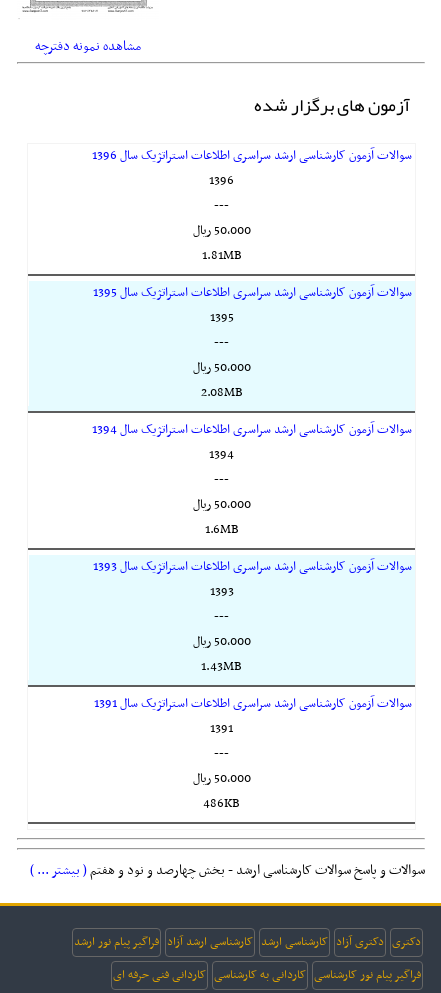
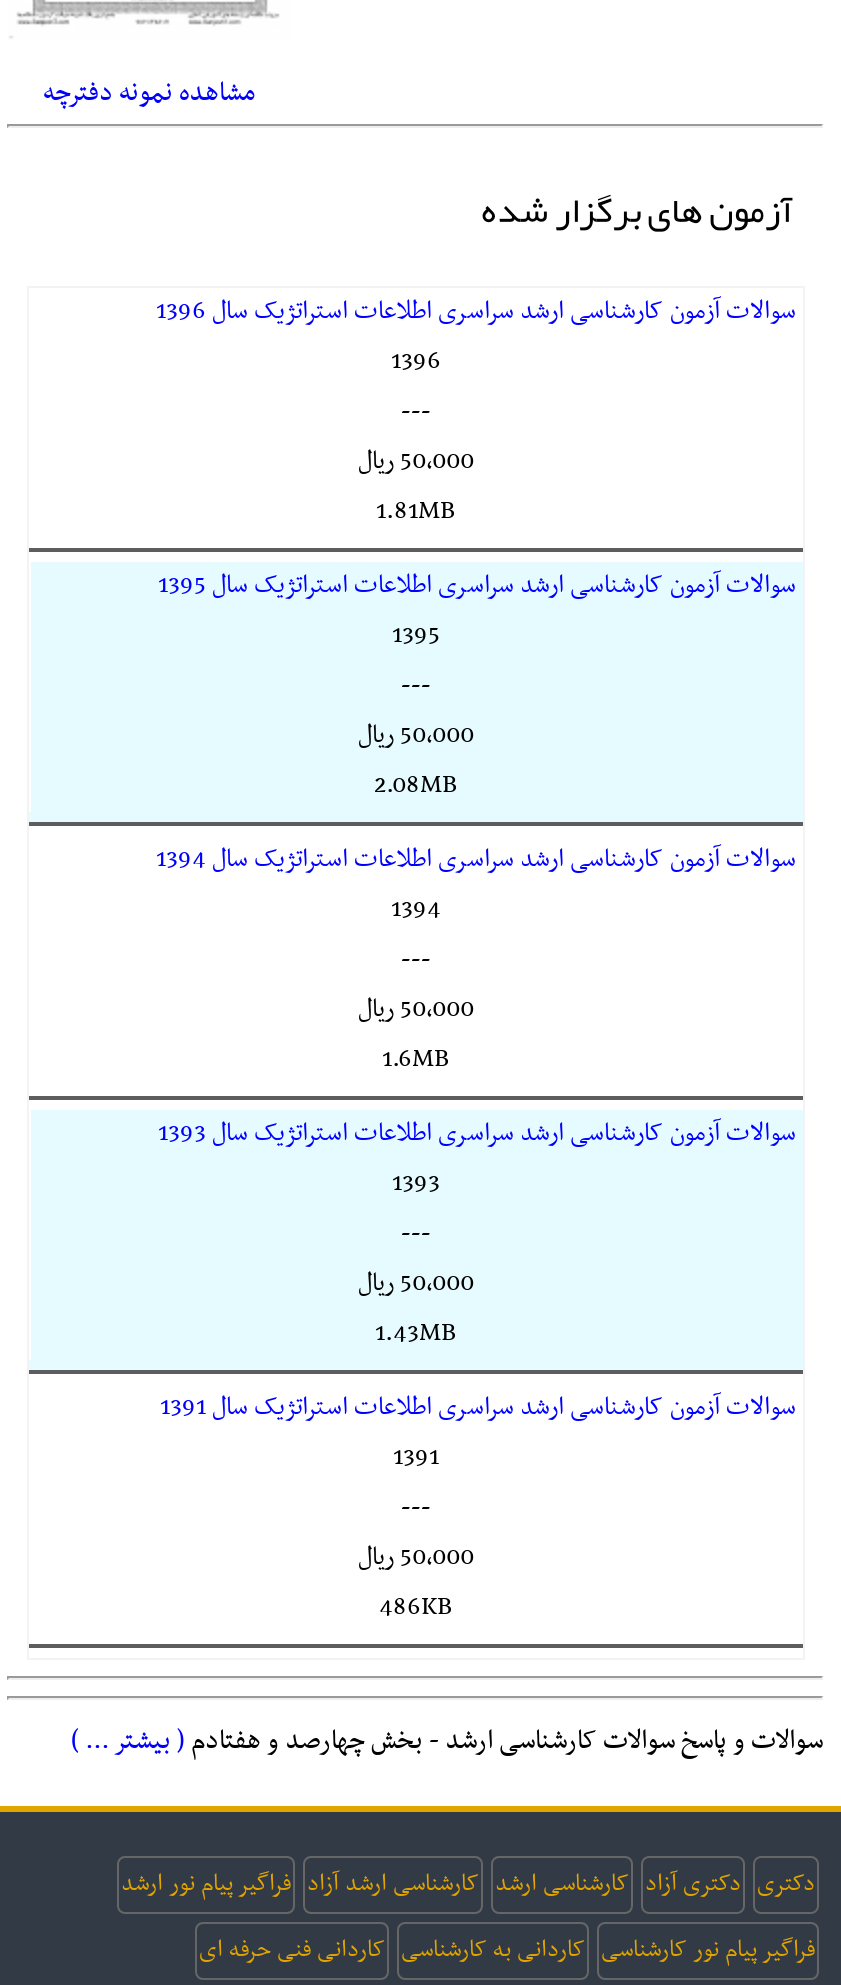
- سوالات و پاسخ سوالات کارشناسی ارشد - بخش چهارصد و نود و هفتم ( بیشتر ... )
+ سوالات و پاسخ سوالات کارشناسی ارشد - بخش چهارصد و هفتادم ( بیشتر ... )
